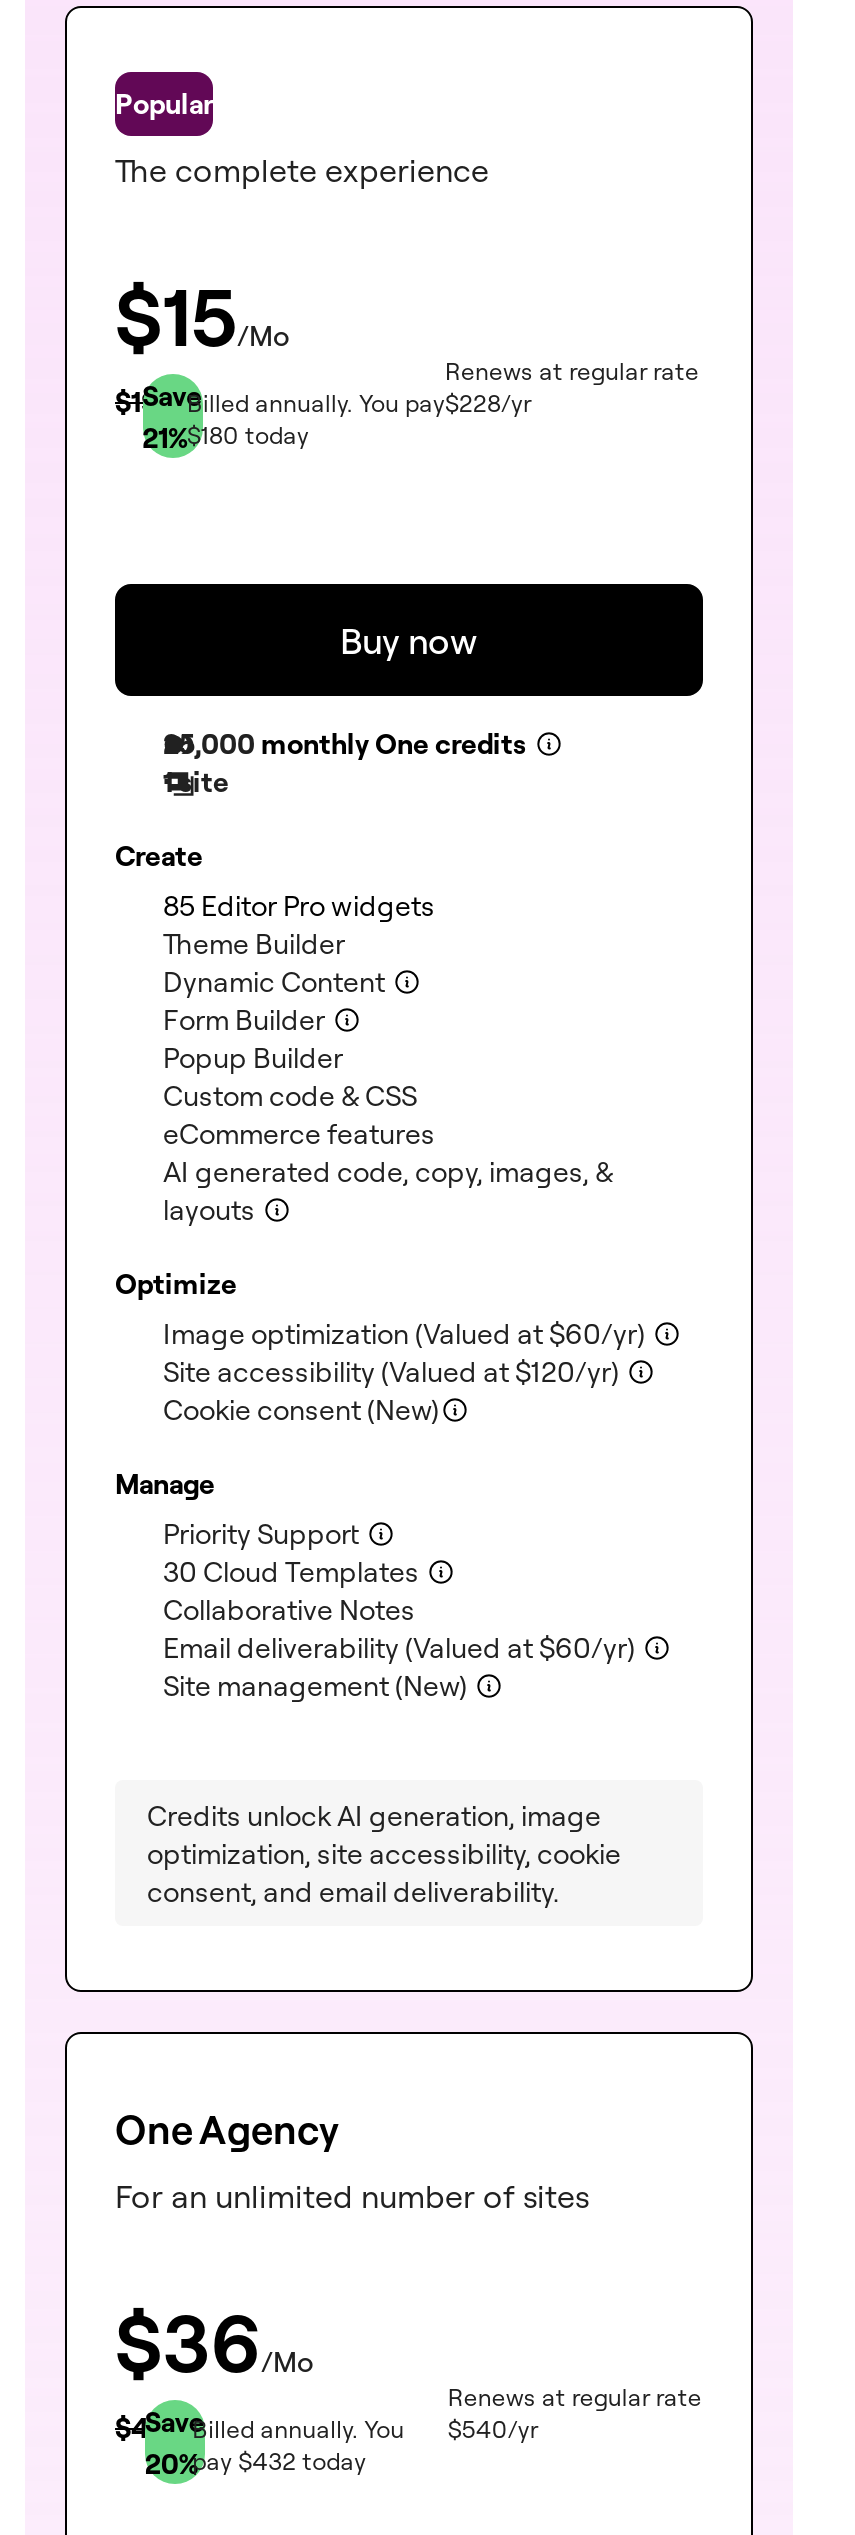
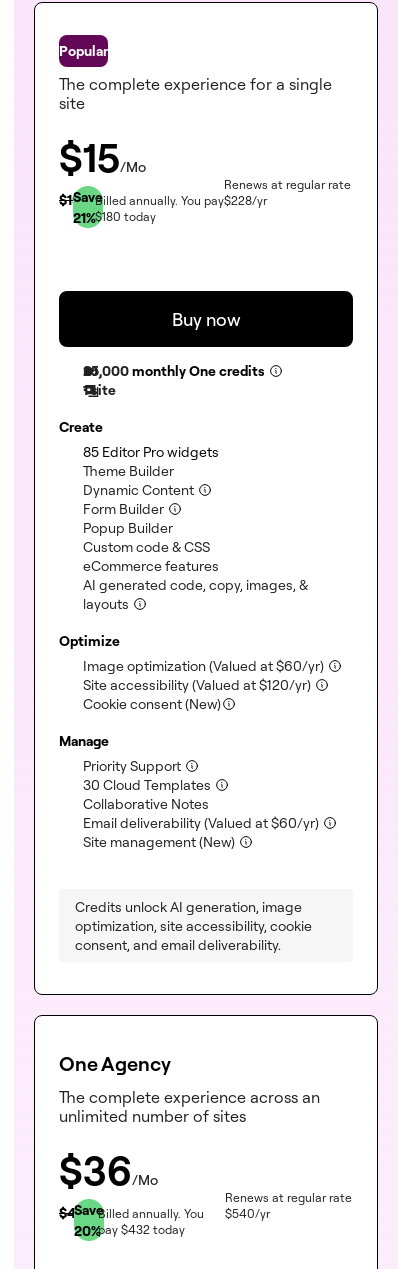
- The complete experience
+ The complete experience for a single
+ site

- For an unlimited number of sites
+ The complete experience across an
+ unlimited number of sites
